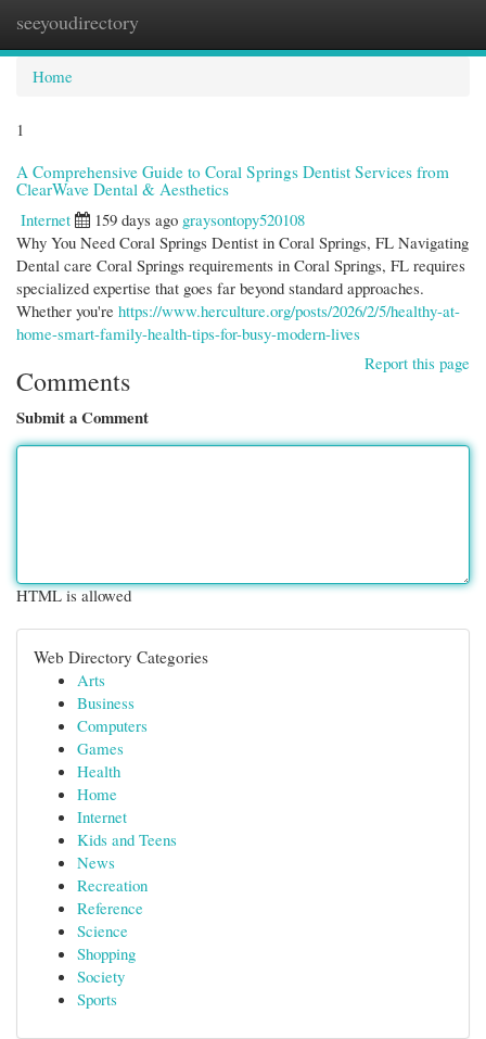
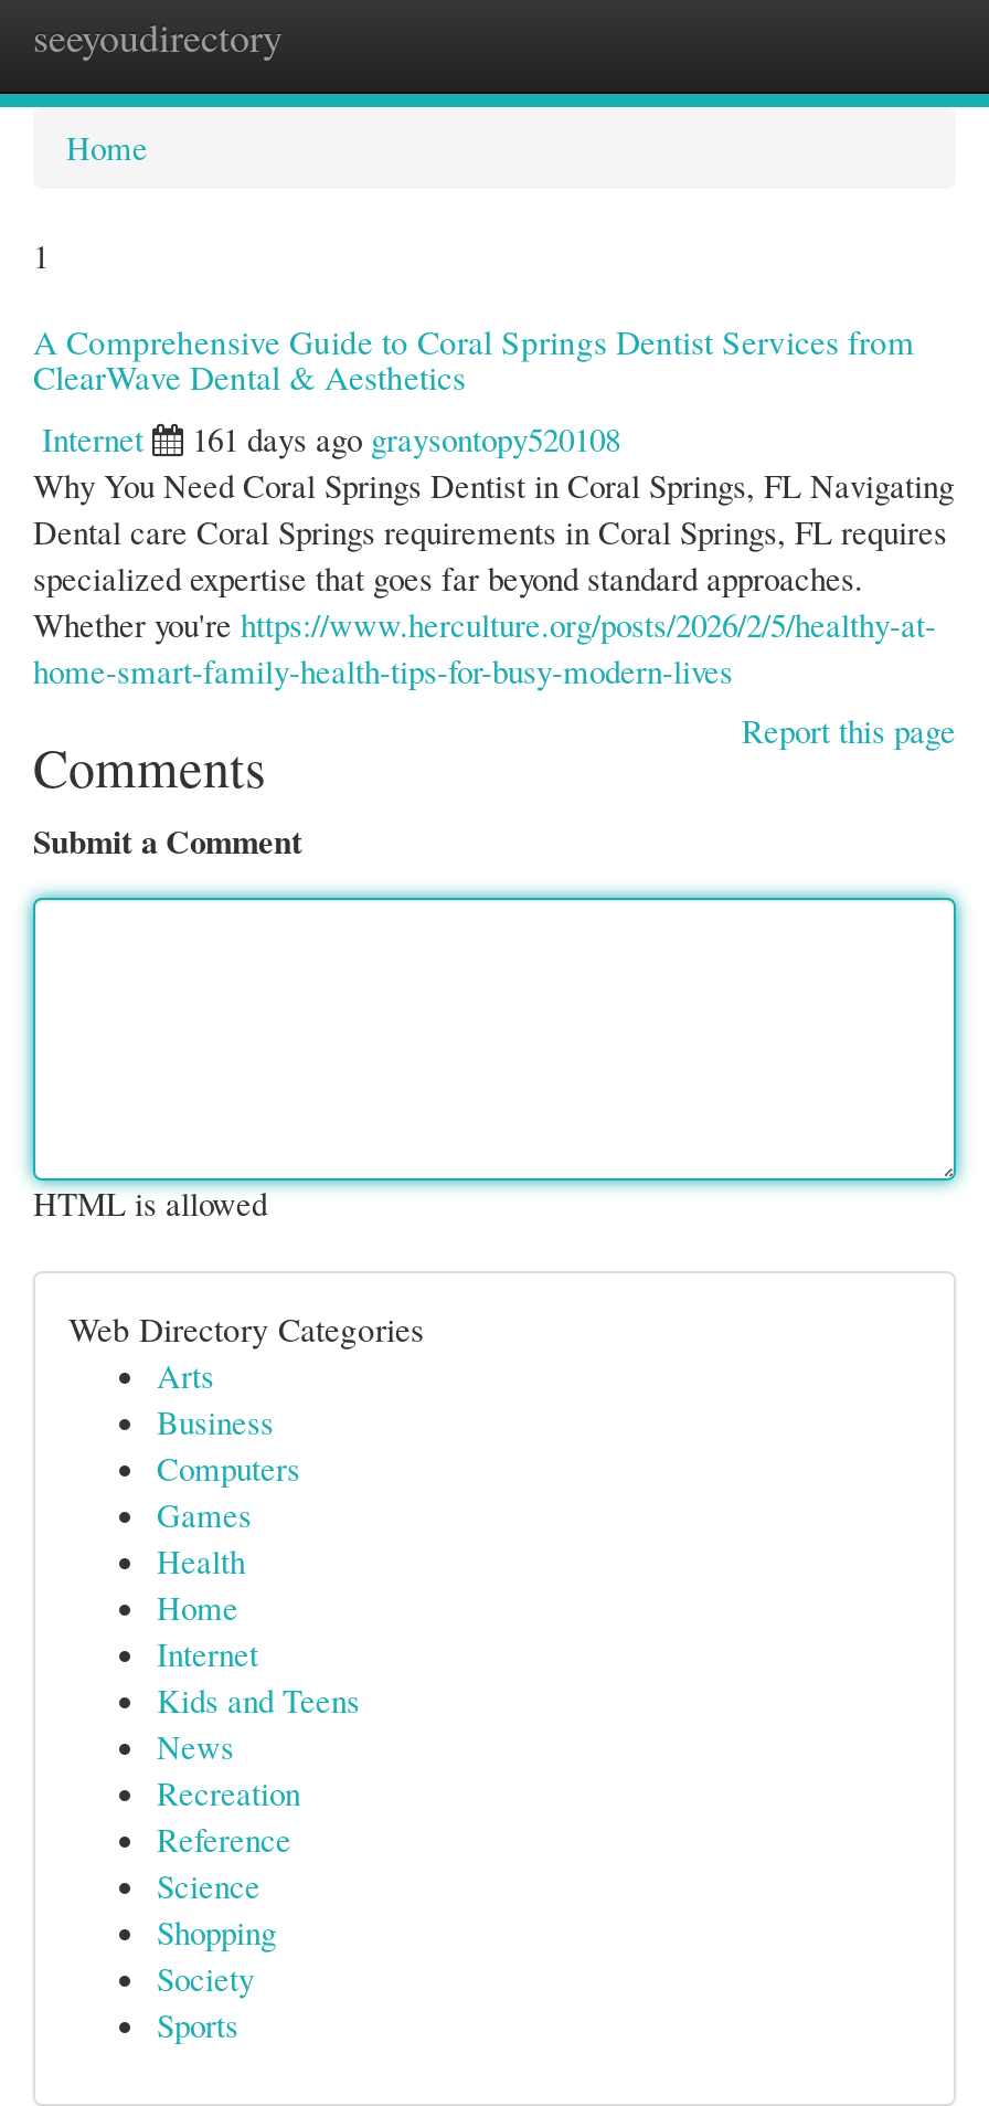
- 159 days ago graysontopy520108
+ 161 days ago graysontopy520108
